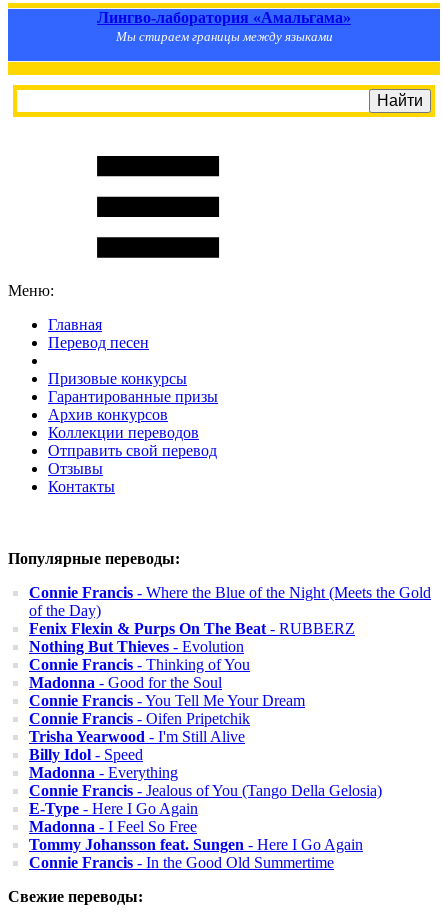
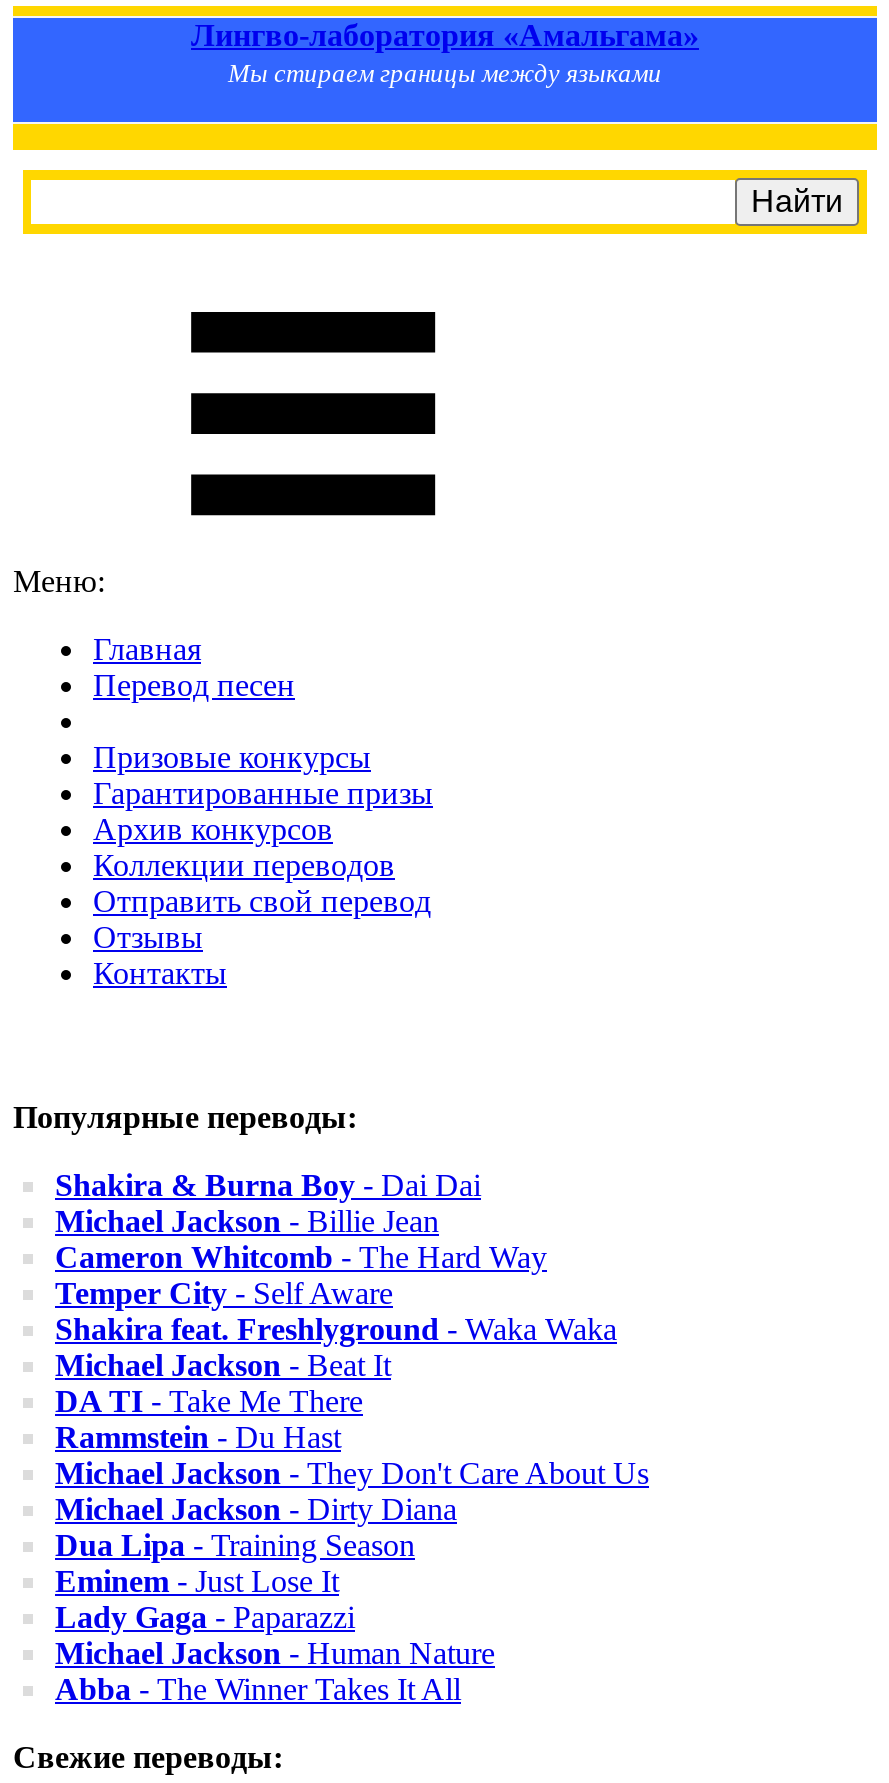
- Connie Francis - Where the Blue of the Night (Meets the Gold
- of the Day)
- Fenix Flexin & Purps On The Beat - RUBBERZ
- Nothing But Thieves - Evolution
- Connie Francis - Thinking of You
- Madonna - Good for the Soul
- Connie Francis - You Tell Me Your Dream
- Connie Francis - Oifen Pripetchik
- Trisha Yearwood - I'm Still Alive
- Billy Idol - Speed
- Madonna - Everything
- Connie Francis - Jealous of You (Tango Della Gelosia)
- E-Type - Here I Go Again
- Madonna - I Feel So Free
- Tommy Johansson feat. Sungen - Here I Go Again
- Connie Francis - In the Good Old Summertime
+ Shakira & Burna Boy - Dai Dai
+ Michael Jackson - Billie Jean
+ Cameron Whitcomb - The Hard Way
+ Temper City - Self Aware
+ Shakira feat. Freshlyground - Waka Waka
+ Michael Jackson - Beat It
+ DA TI - Take Me There
+ Rammstein - Du Hast
+ Michael Jackson - They Don't Care About Us
+ Michael Jackson - Dirty Diana
+ Dua Lipa - Training Season
+ Eminem - Just Lose It
+ Lady Gaga - Paparazzi
+ Michael Jackson - Human Nature
+ Abba - The Winner Takes It All
